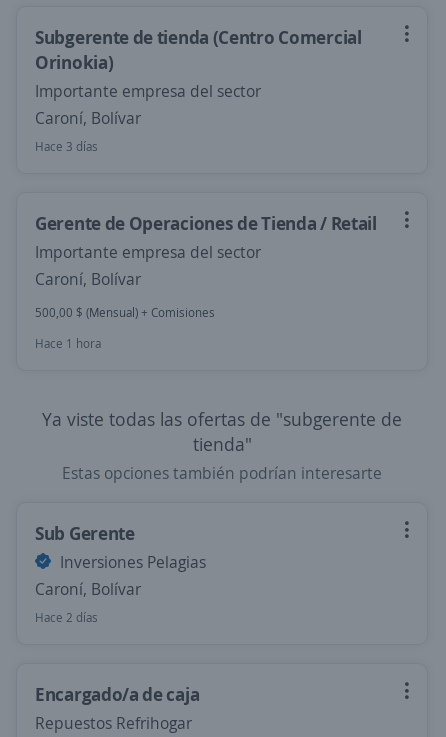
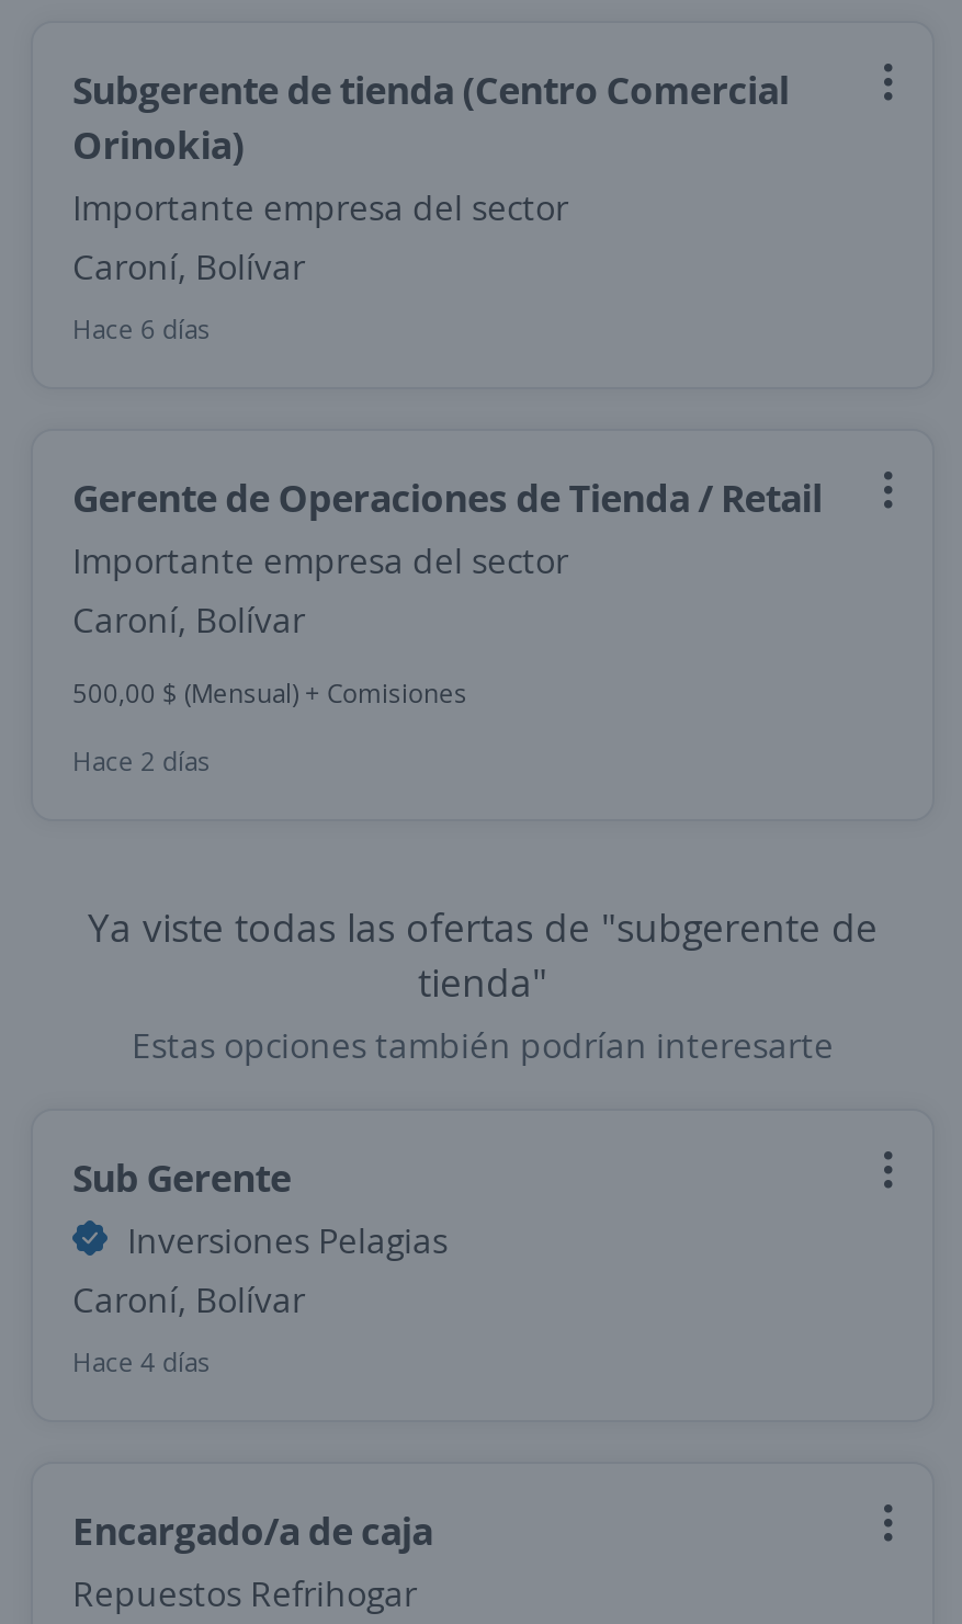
- Hace 3 días
+ Hace 6 días

- Hace 1 hora
+ Hace 2 días

- Hace 2 días
+ Hace 4 días
